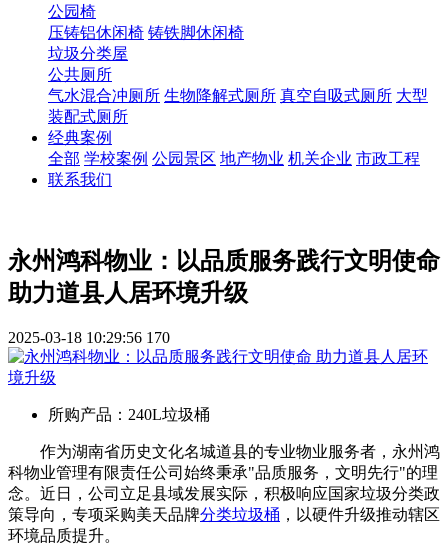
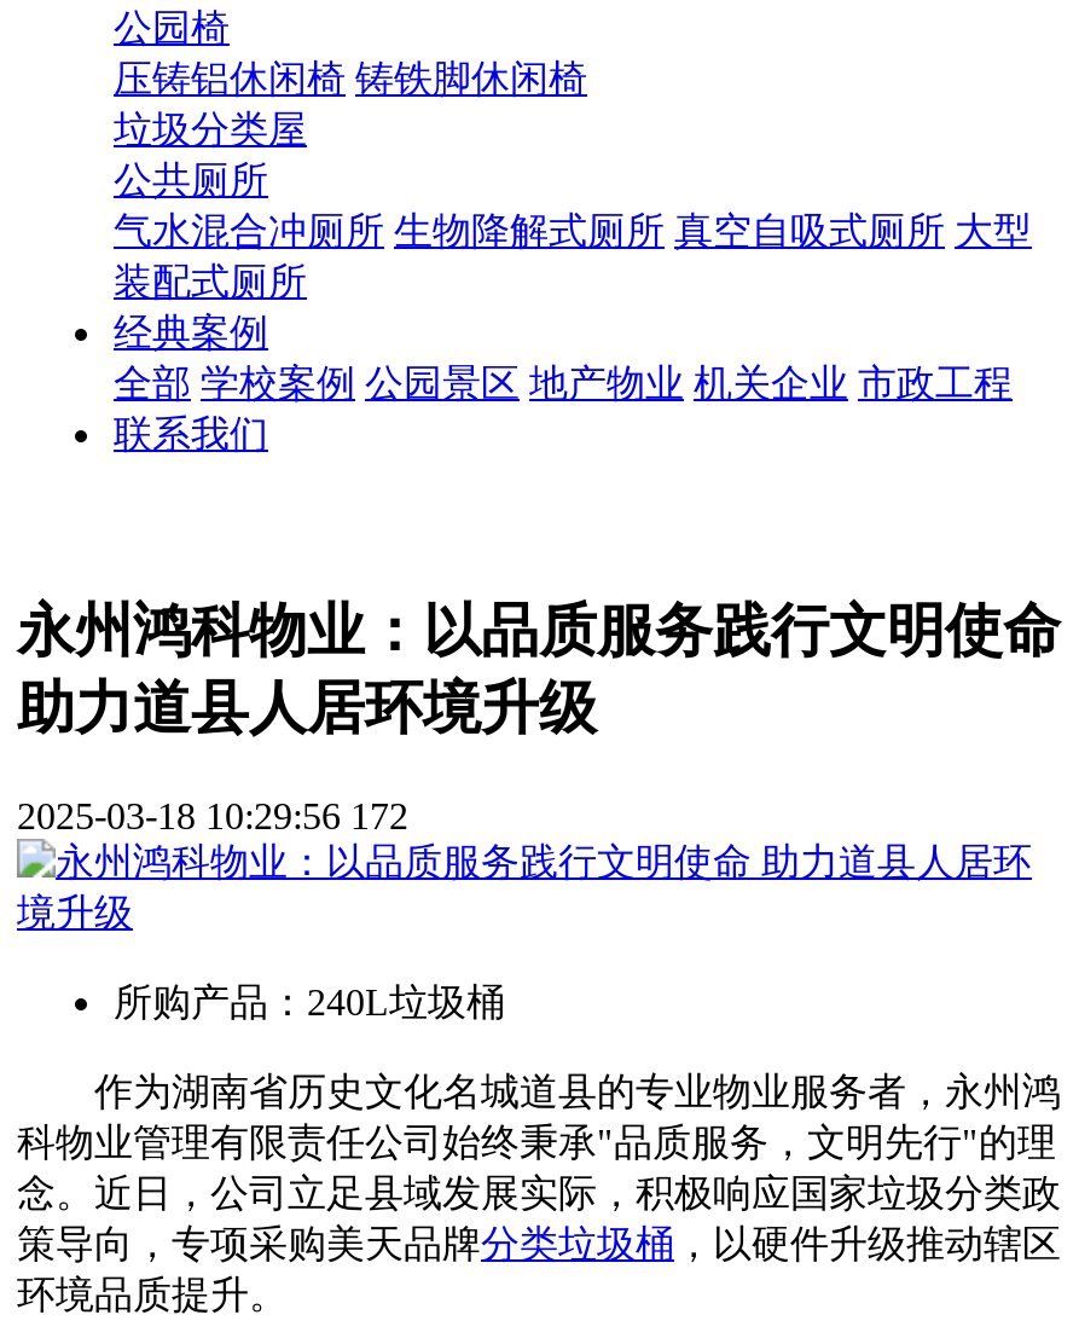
- 2025-03-18 10:29:56 170
+ 2025-03-18 10:29:56 172
